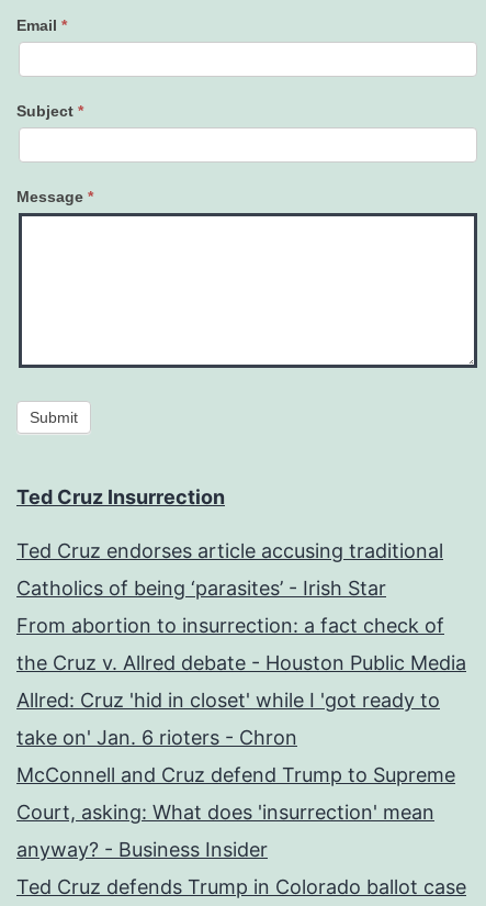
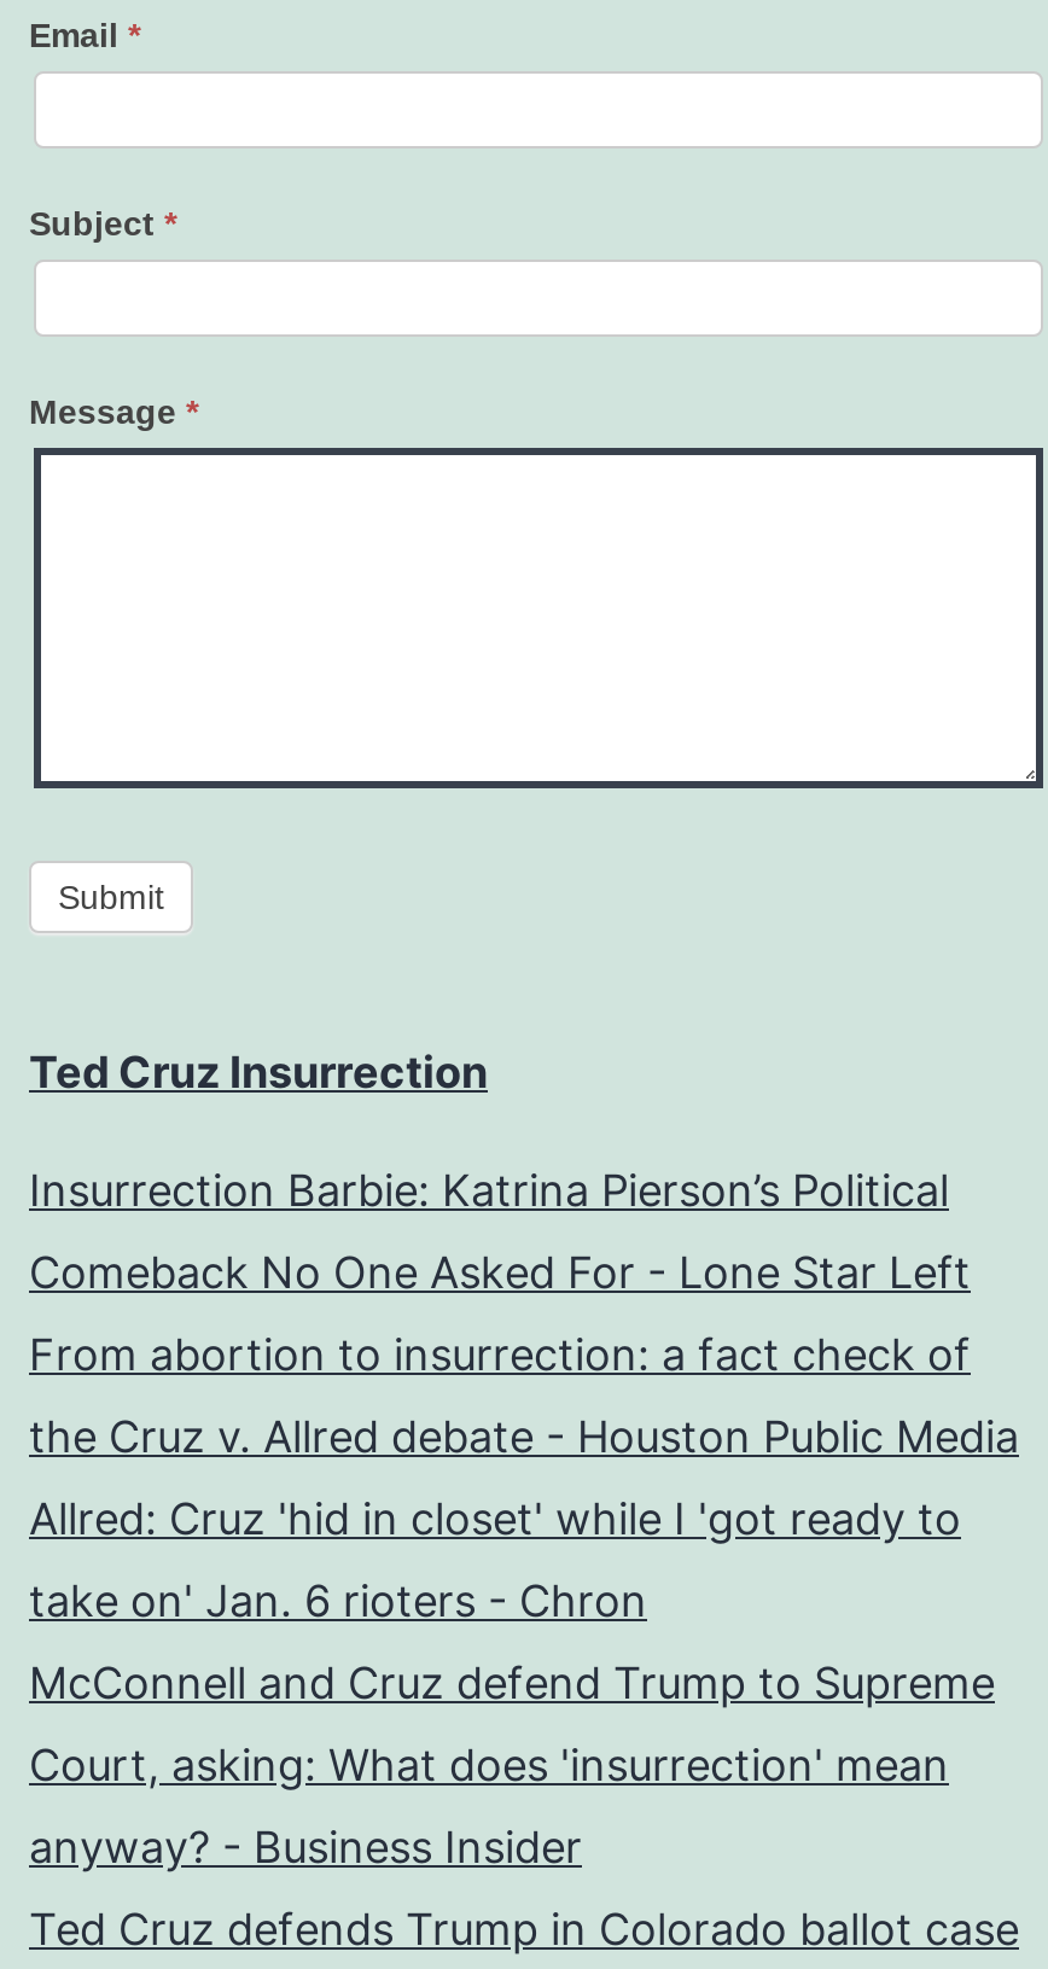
- Ted Cruz endorses article accusing traditional
+ Insurrection Barbie: Katrina Pierson’s Political

- Catholics of being ‘parasites’ - Irish Star
+ Comeback No One Asked For - Lone Star Left
